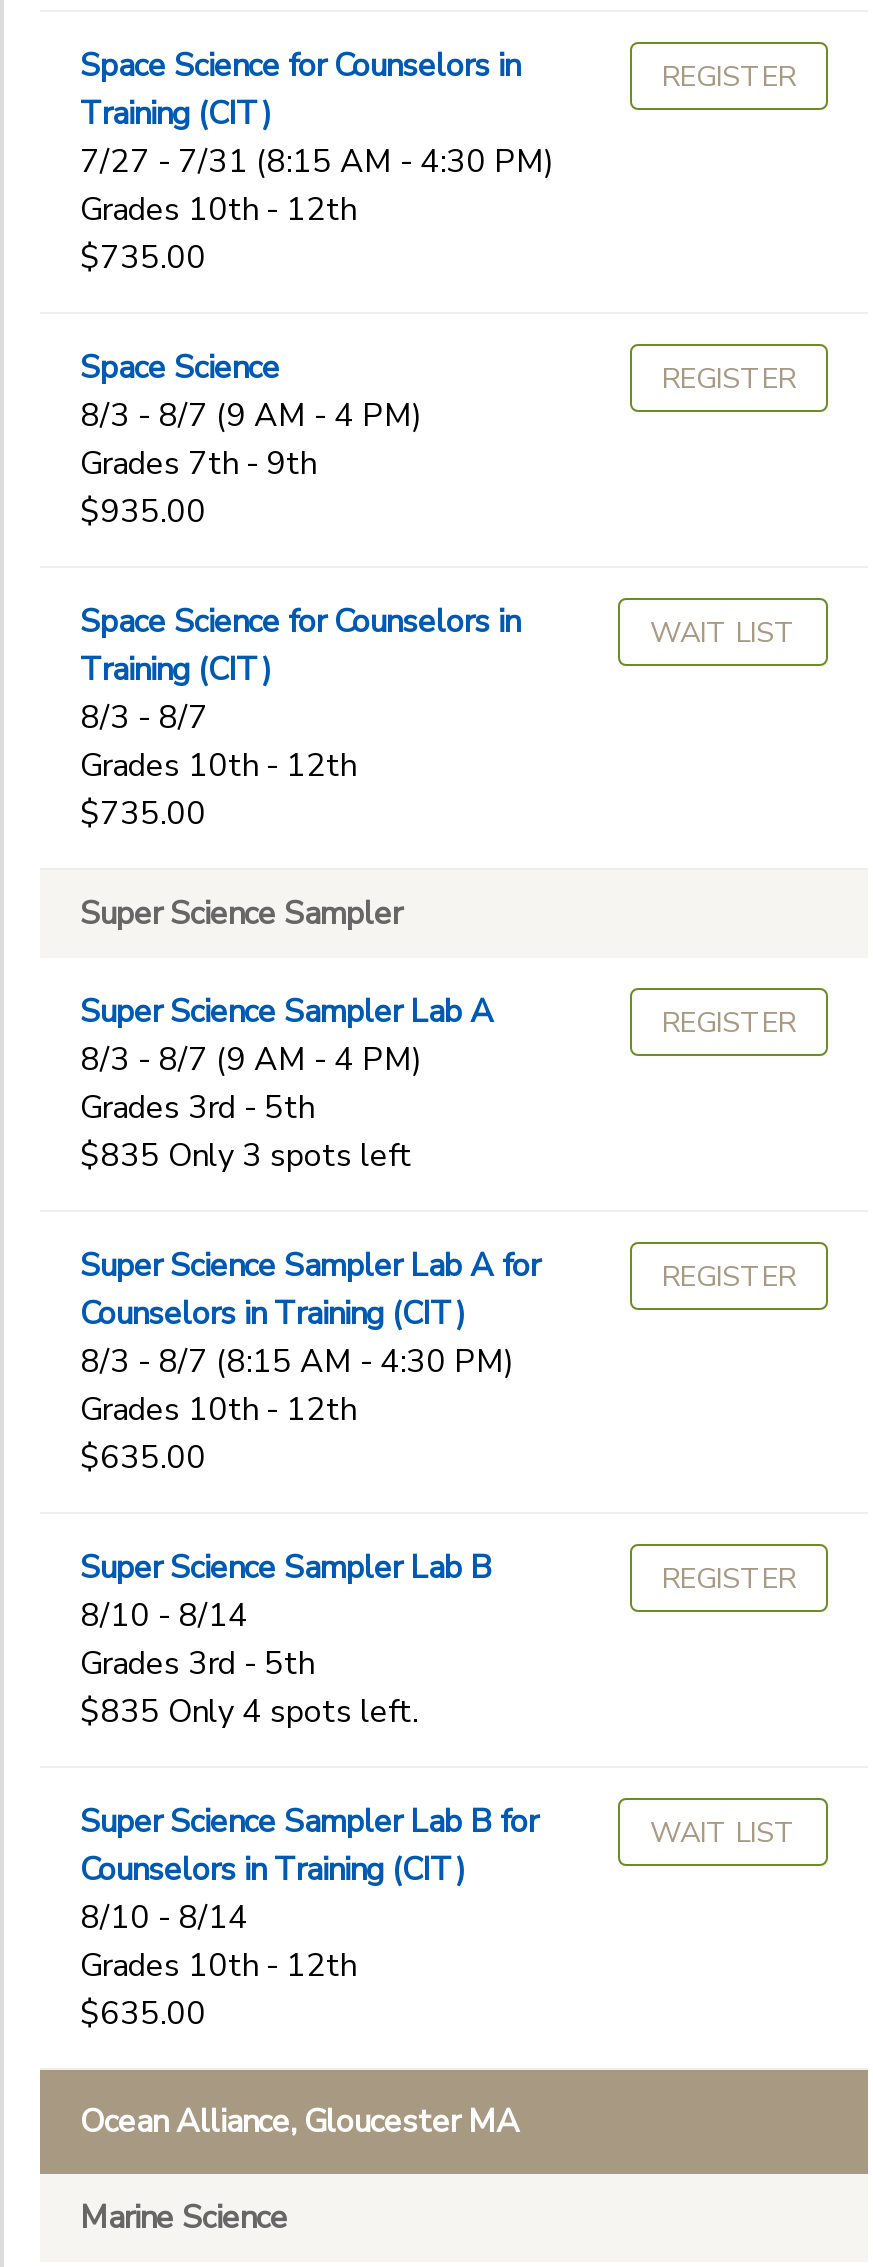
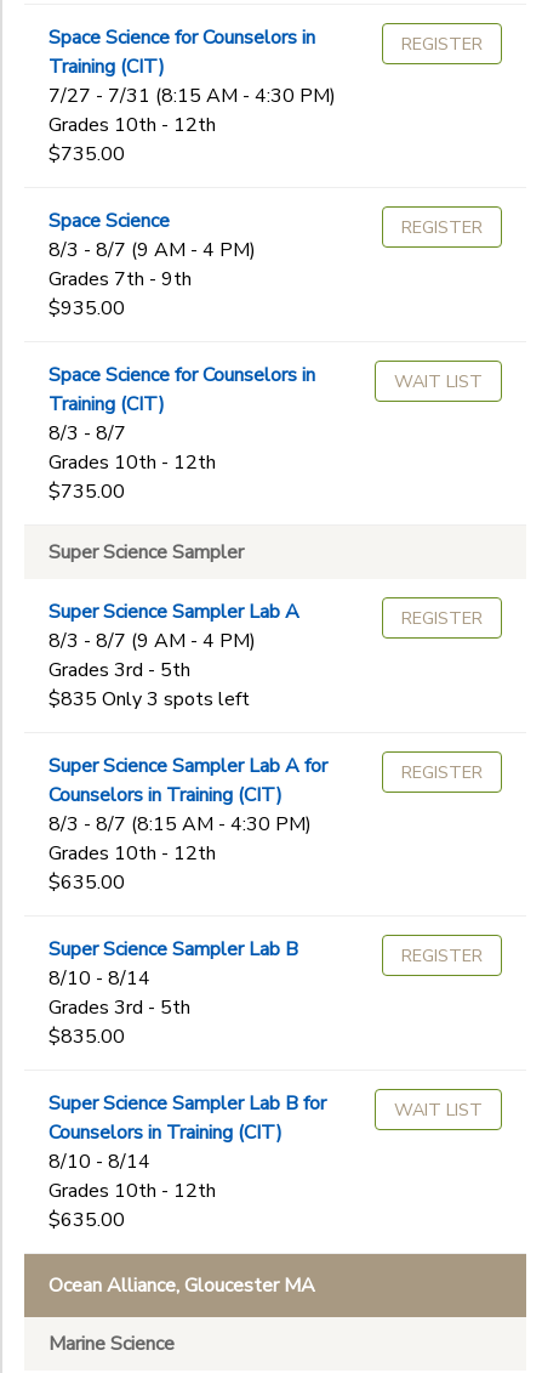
- $835 Only 4 spots left.
+ $835.00
